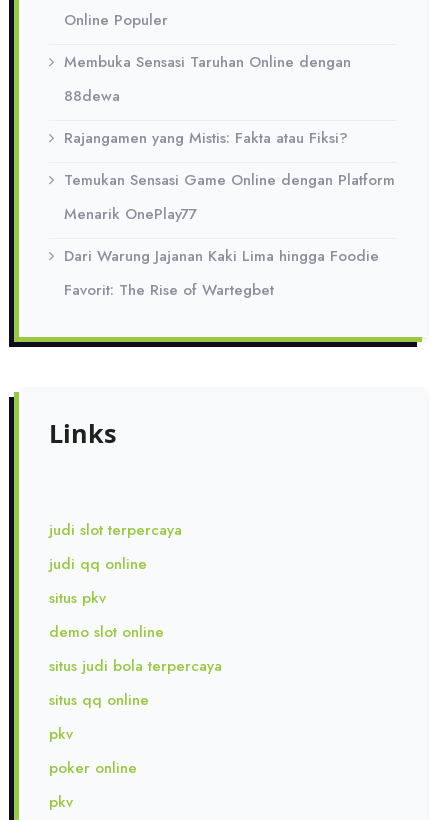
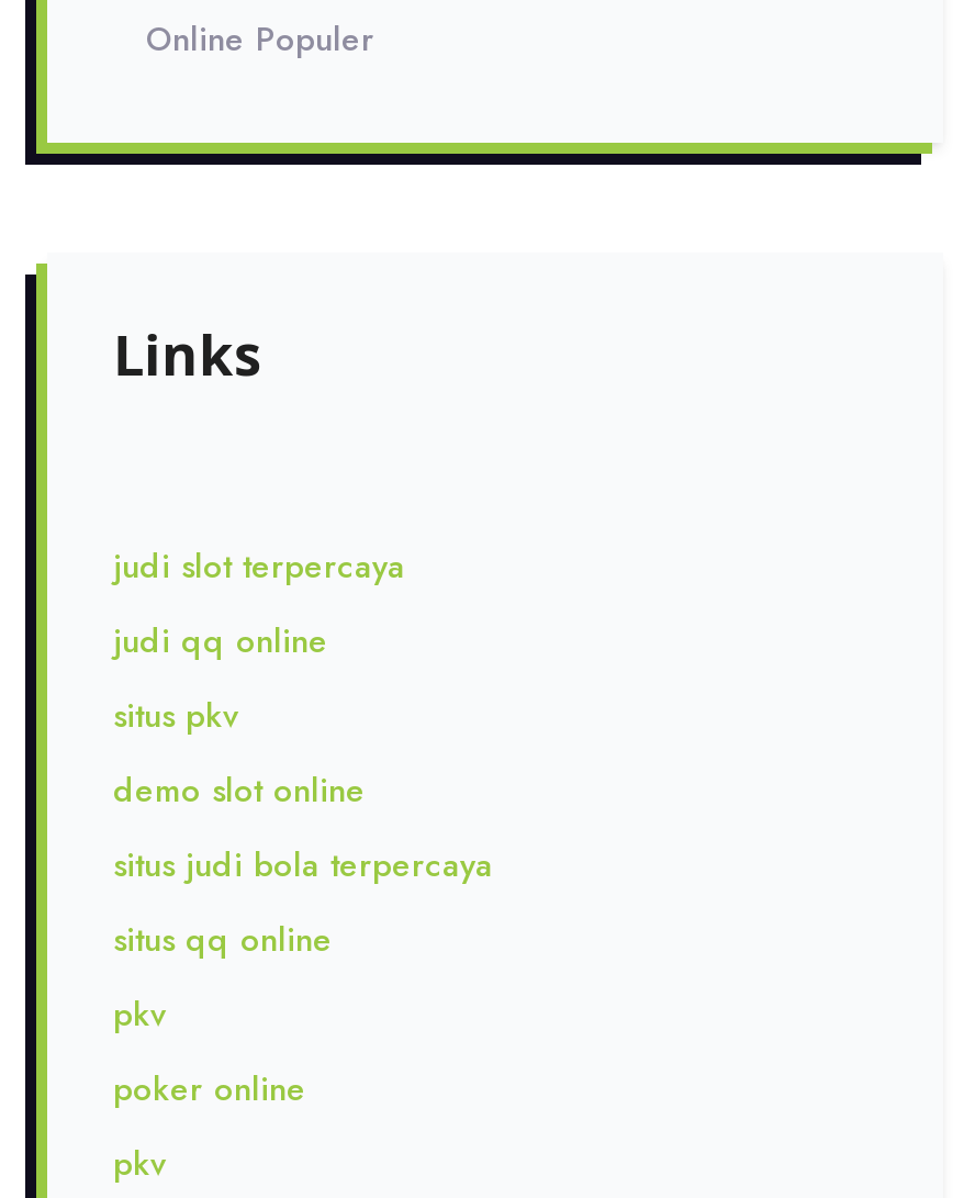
- Membuka Sensasi Taruhan Online dengan
- 88dewa
- Rajangamen yang Mistis: Fakta atau Fiksi?
- Temukan Sensasi Game Online dengan Platform
- Menarik OnePlay77
- Dari Warung Jajanan Kaki Lima hingga Foodie
- Favorit: The Rise of Wartegbet
